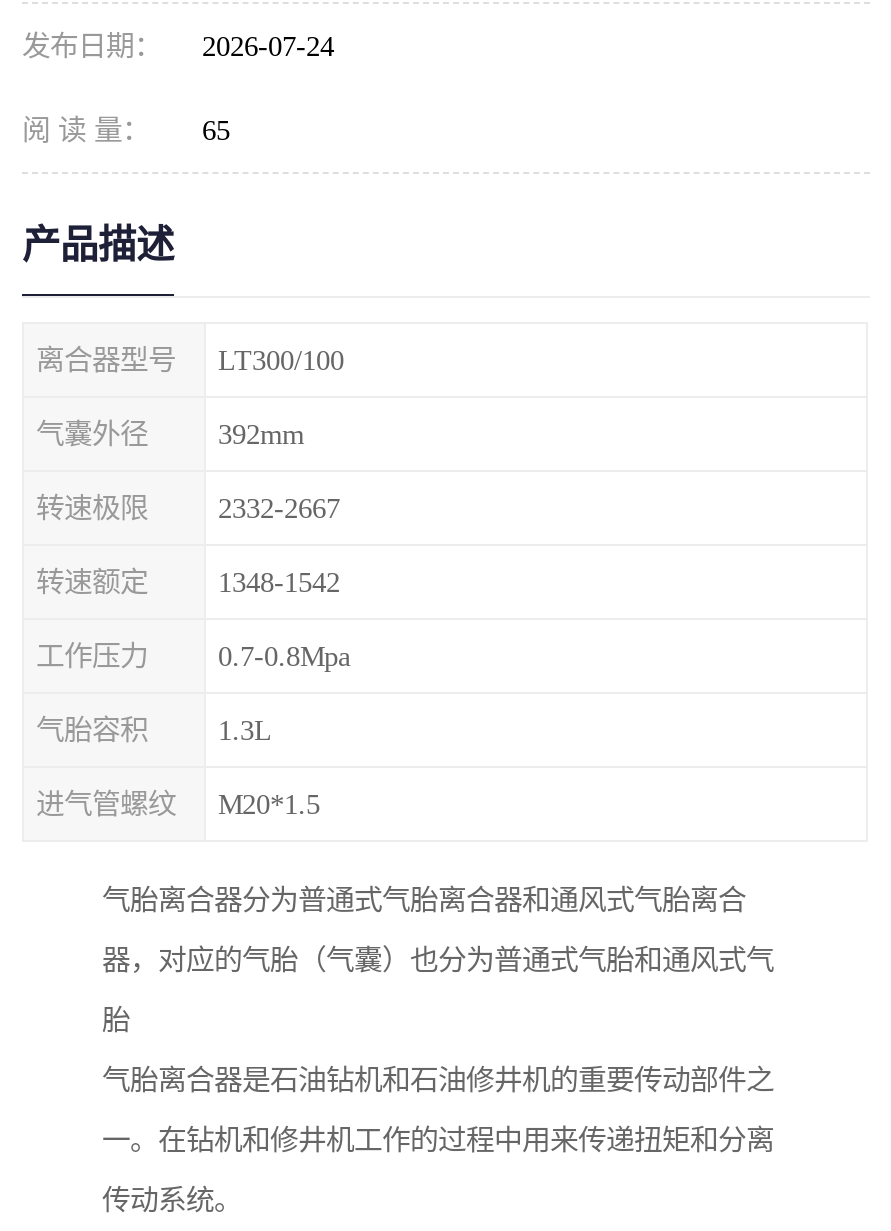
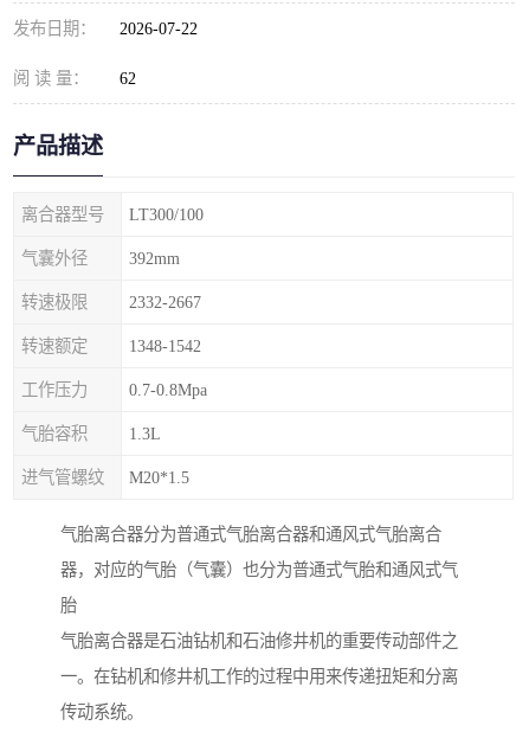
- 发布日期： 2026-07-24
+ 发布日期： 2026-07-22

- 阅 读 量： 65
+ 阅 读 量： 62
